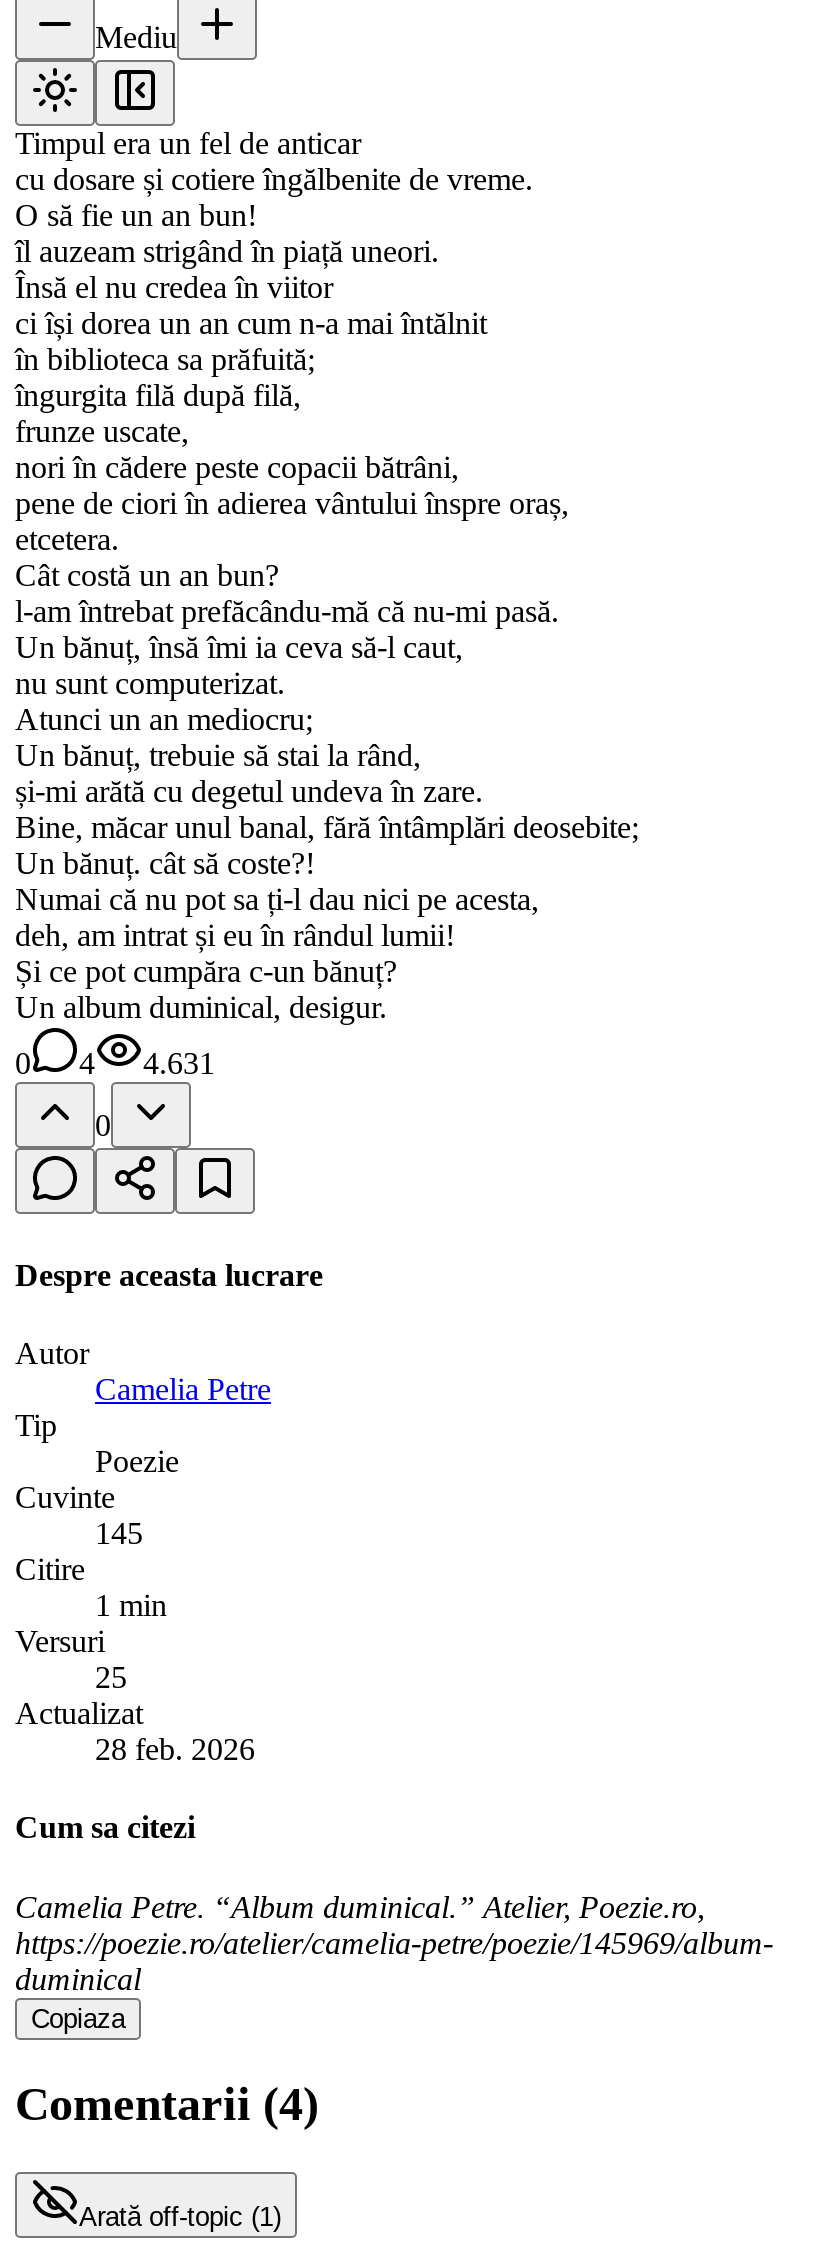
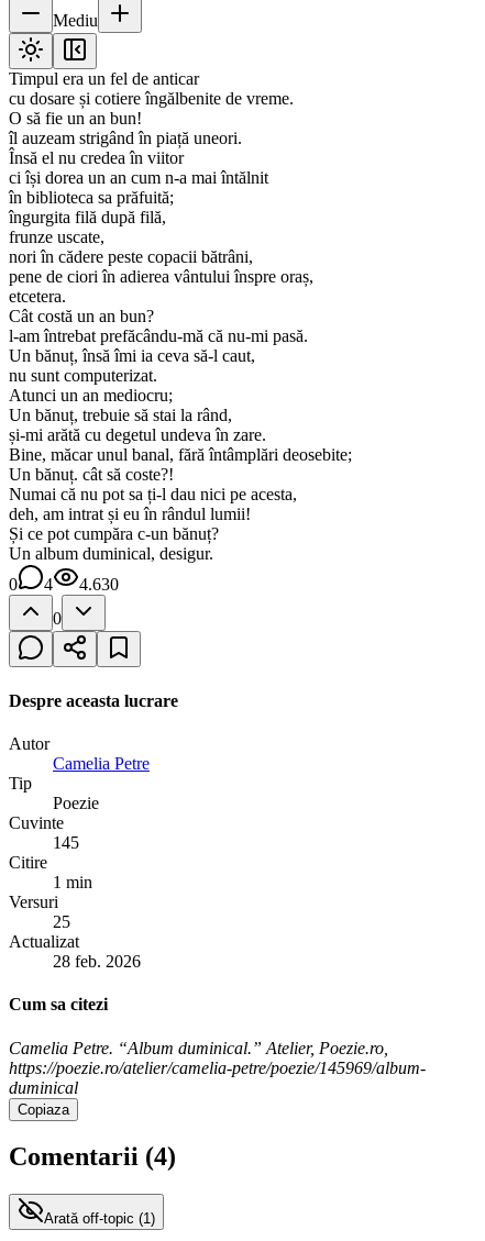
- 0 4 4.631
+ 0 4 4.630
